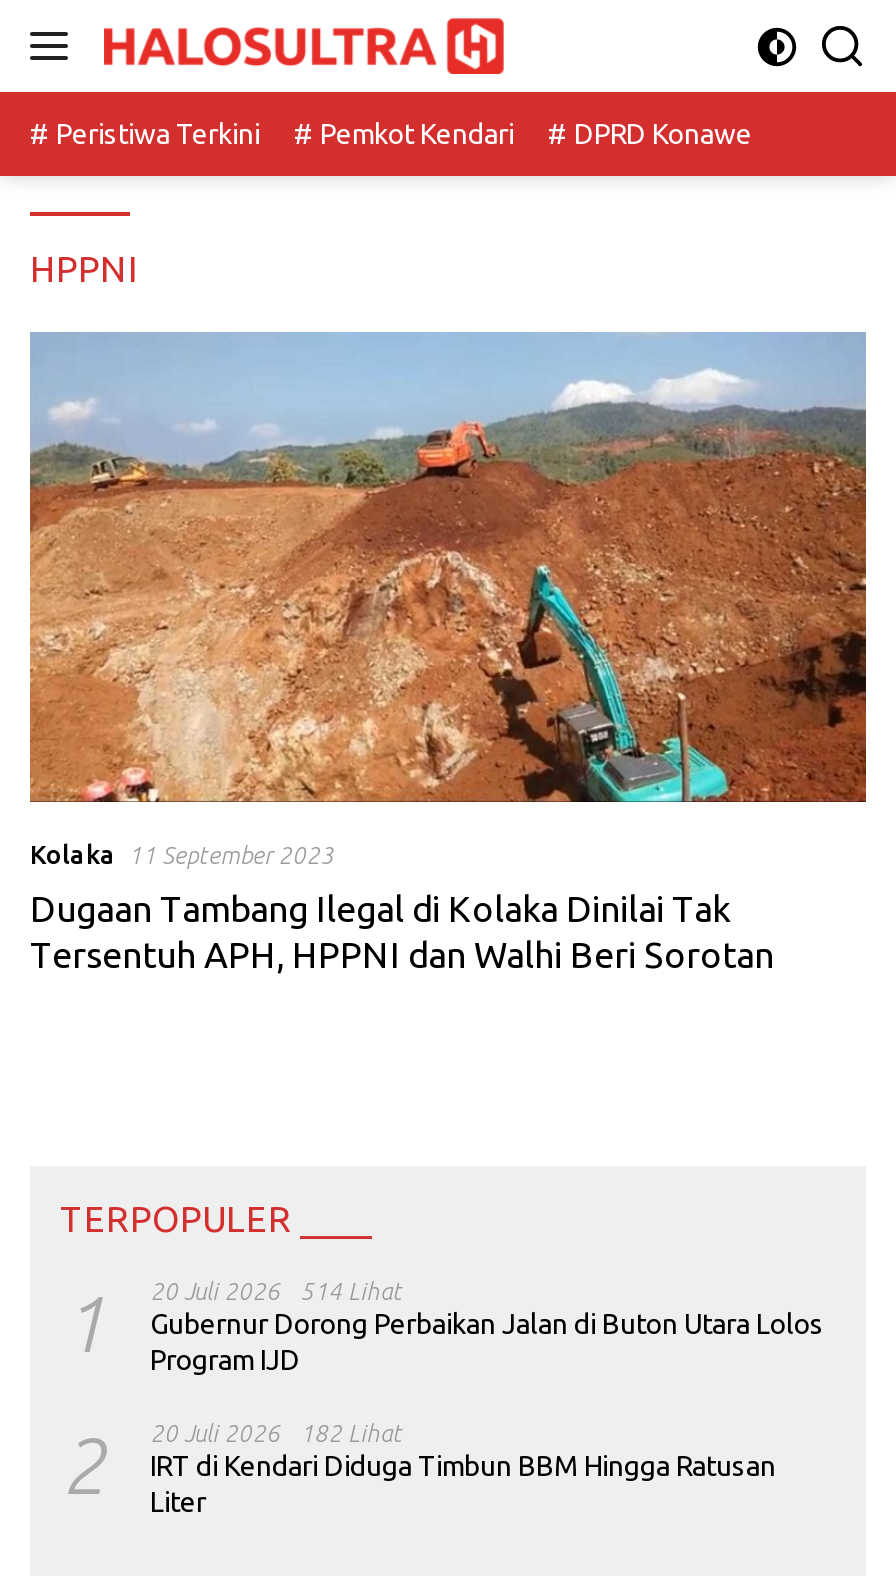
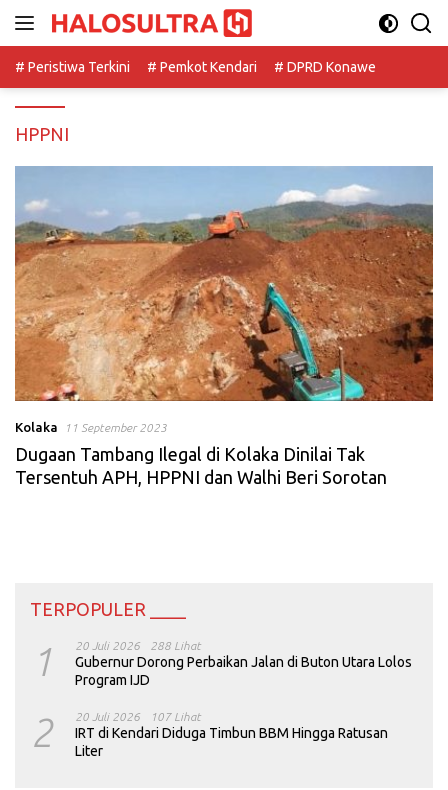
- 1 20 Juli 2026 Gubernur Dorong Perbaikan Jalan di Buton Utara Lolos Program IJD 514 Lihat
+ 1 20 Juli 2026 Gubernur Dorong Perbaikan Jalan di Buton Utara Lolos Program IJD 288 Lihat

- 2 20 Juli 2026 IRT di Kendari Diduga Timbun BBM Hingga Ratusan Liter 182 Lihat
+ 2 20 Juli 2026 IRT di Kendari Diduga Timbun BBM Hingga Ratusan Liter 107 Lihat
